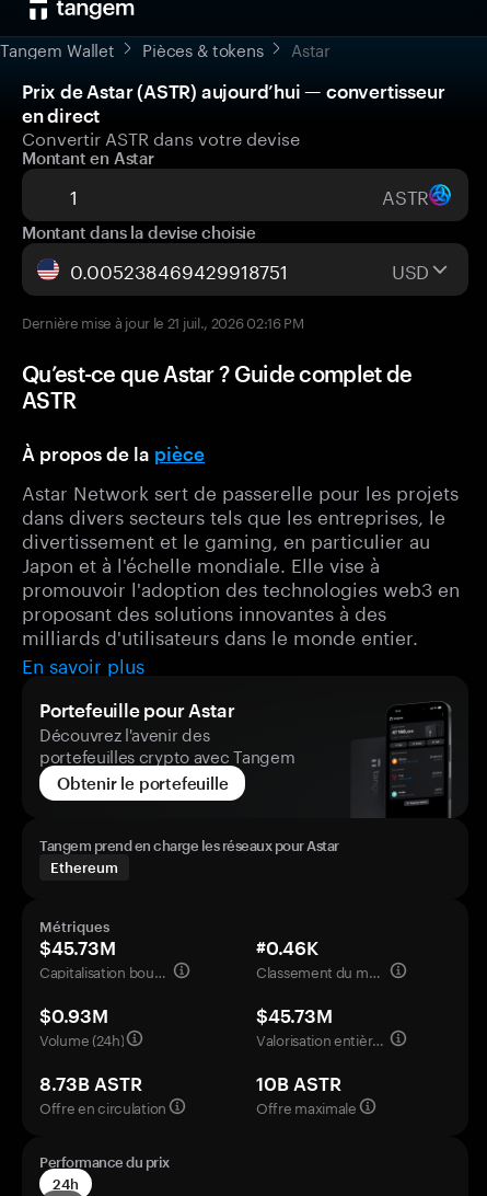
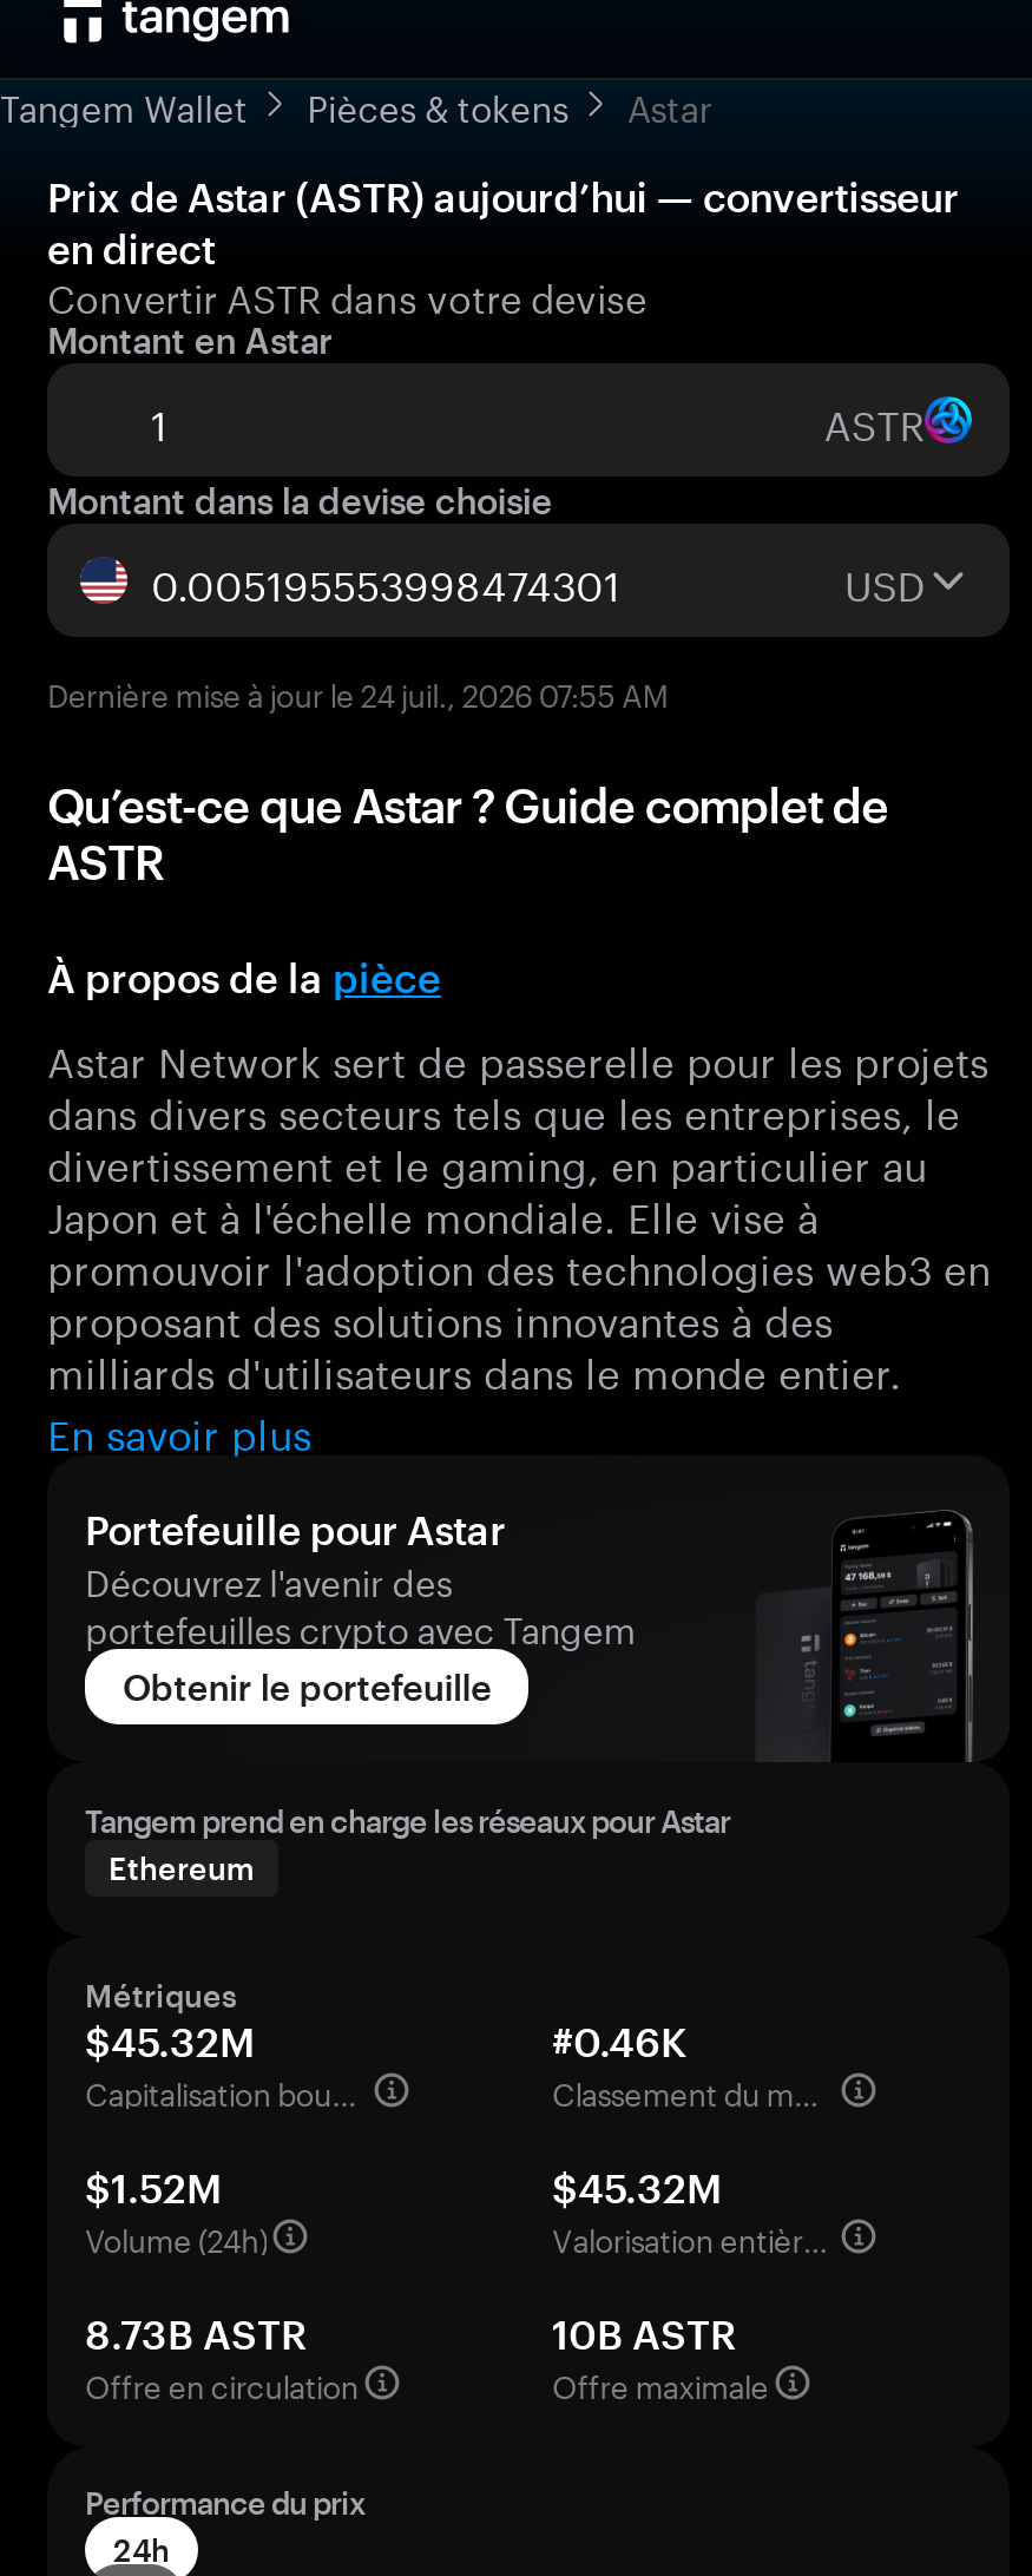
- Dernière mise à jour le 21 juil., 2026 02:16 PM
+ Dernière mise à jour le 24 juil., 2026 07:55 AM

- $45.73M
+ $45.32M

- $0.93M
+ $1.52M

- $45.73M
+ $45.32M
